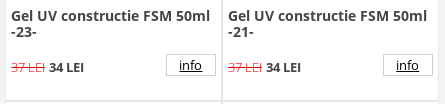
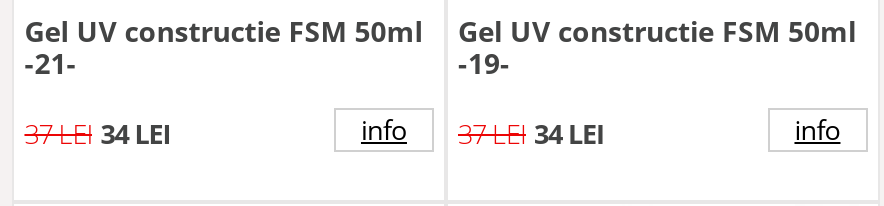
- -23-
+ -21-

- -21-
+ -19-
